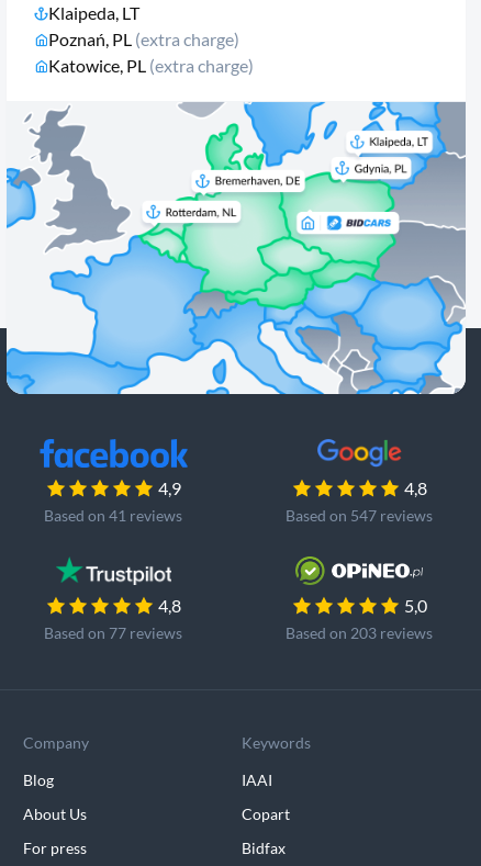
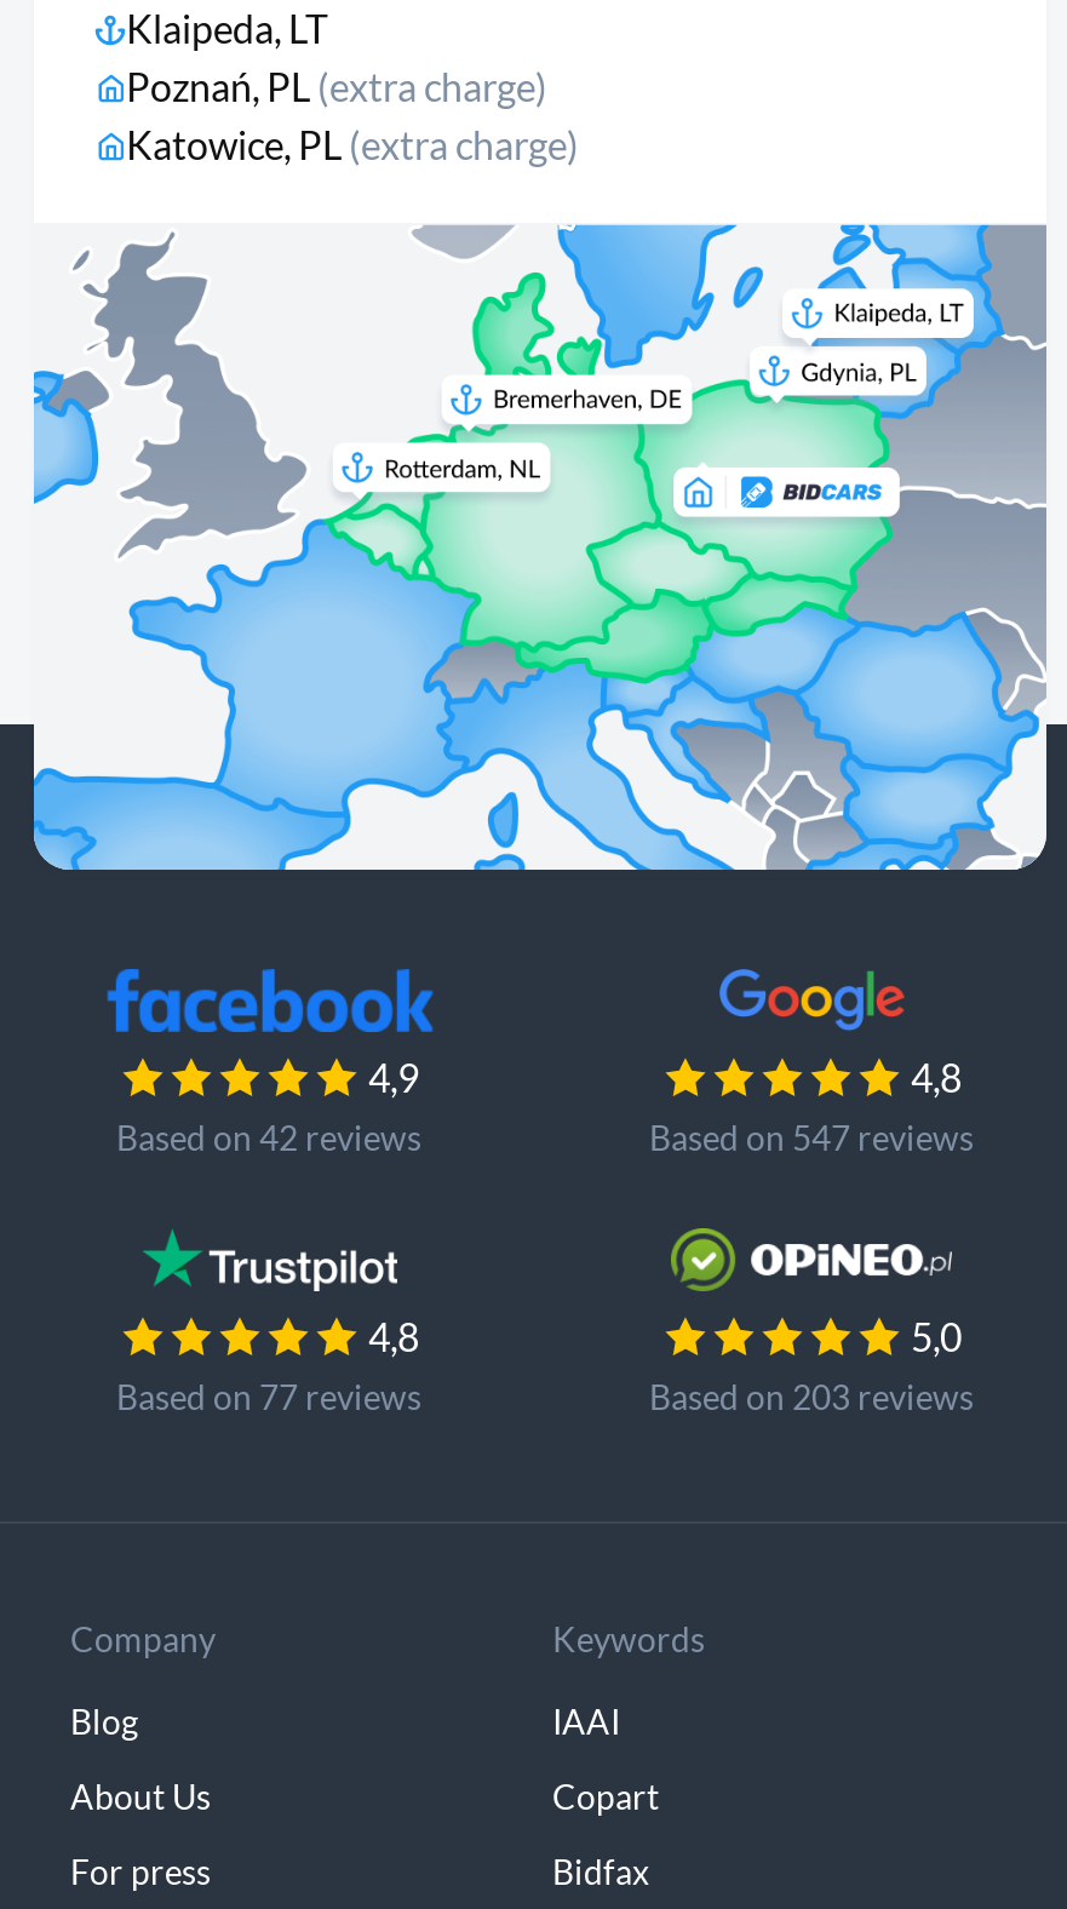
- Based on 41 reviews
+ Based on 42 reviews
